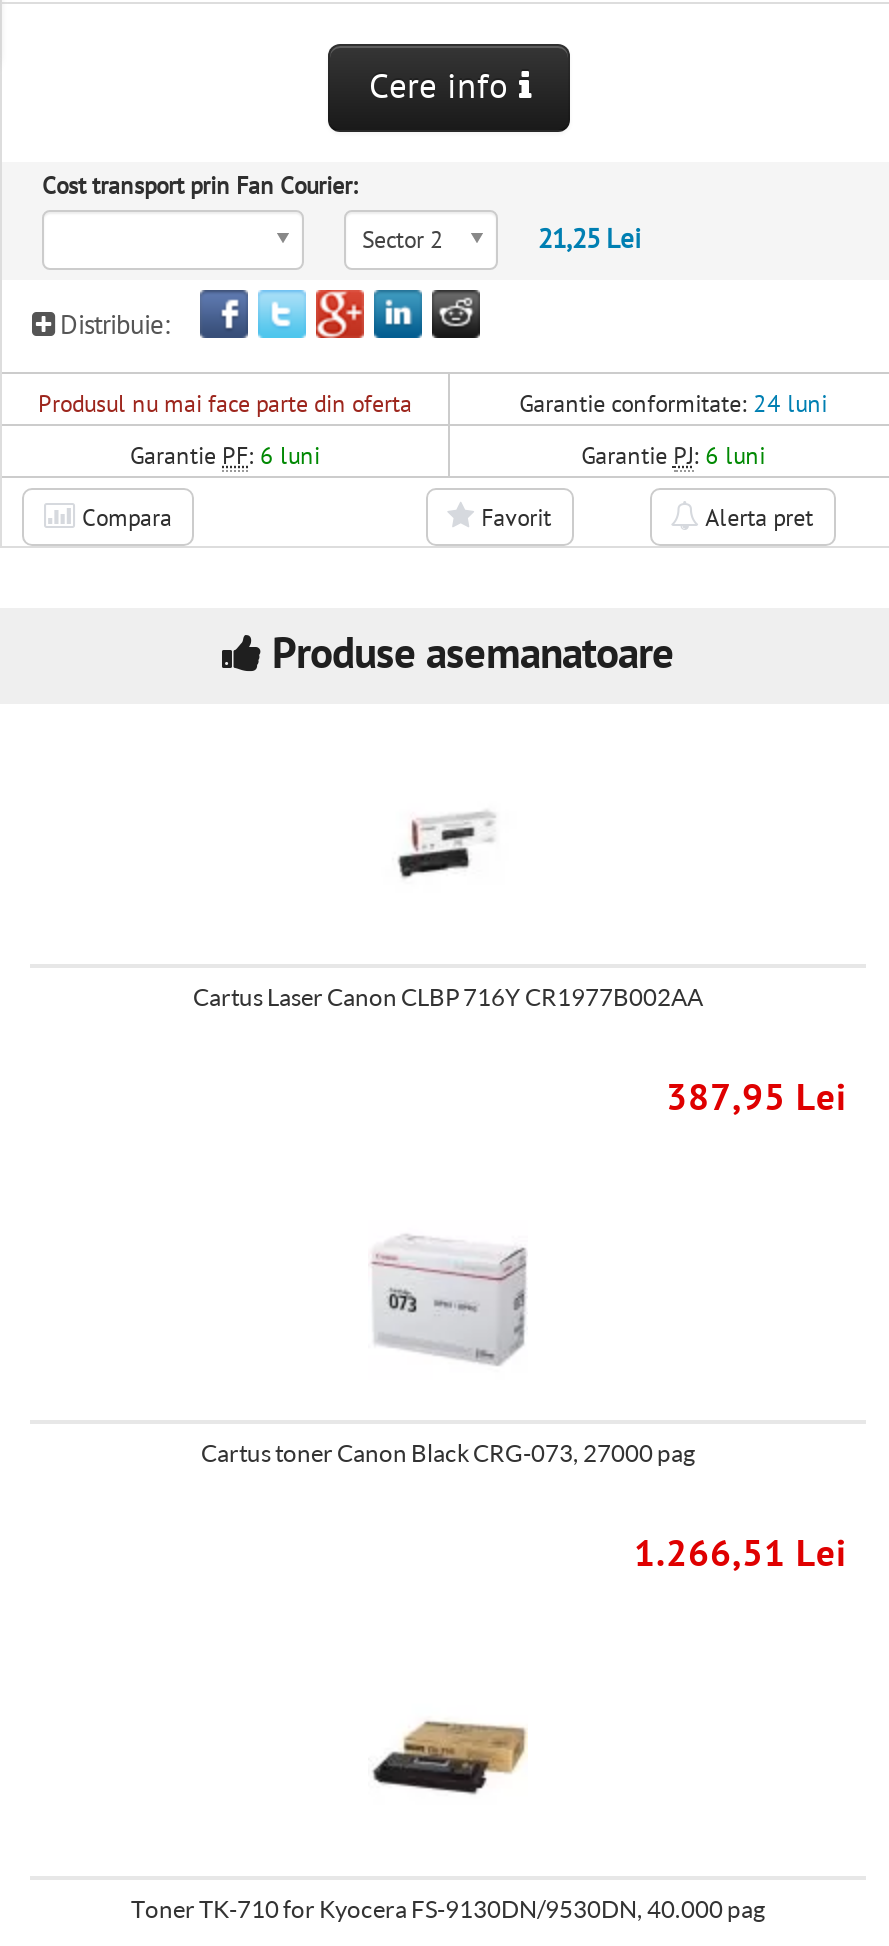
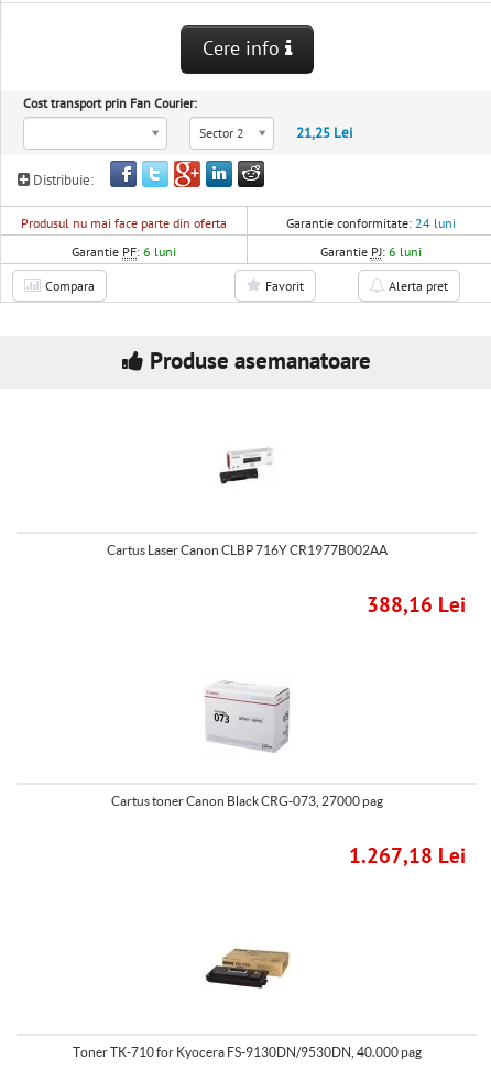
- 387,95 Lei
+ 388,16 Lei

- 1.266,51 Lei
+ 1.267,18 Lei
